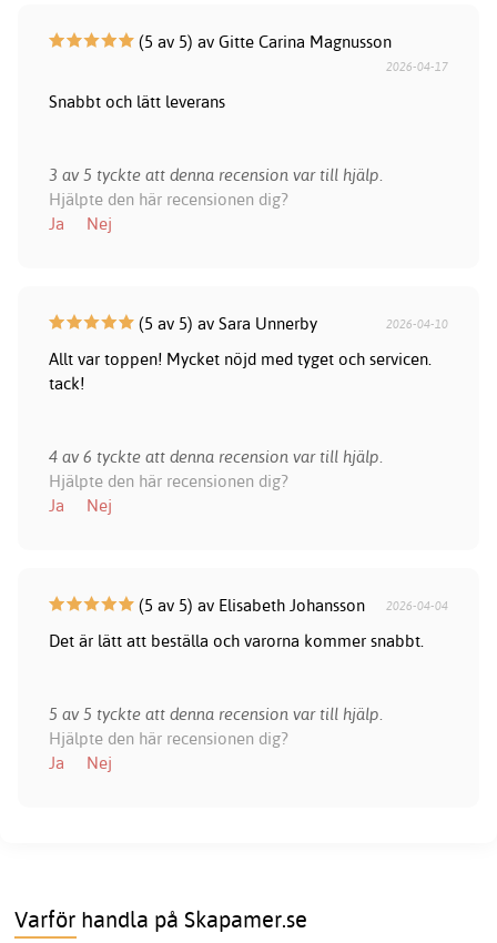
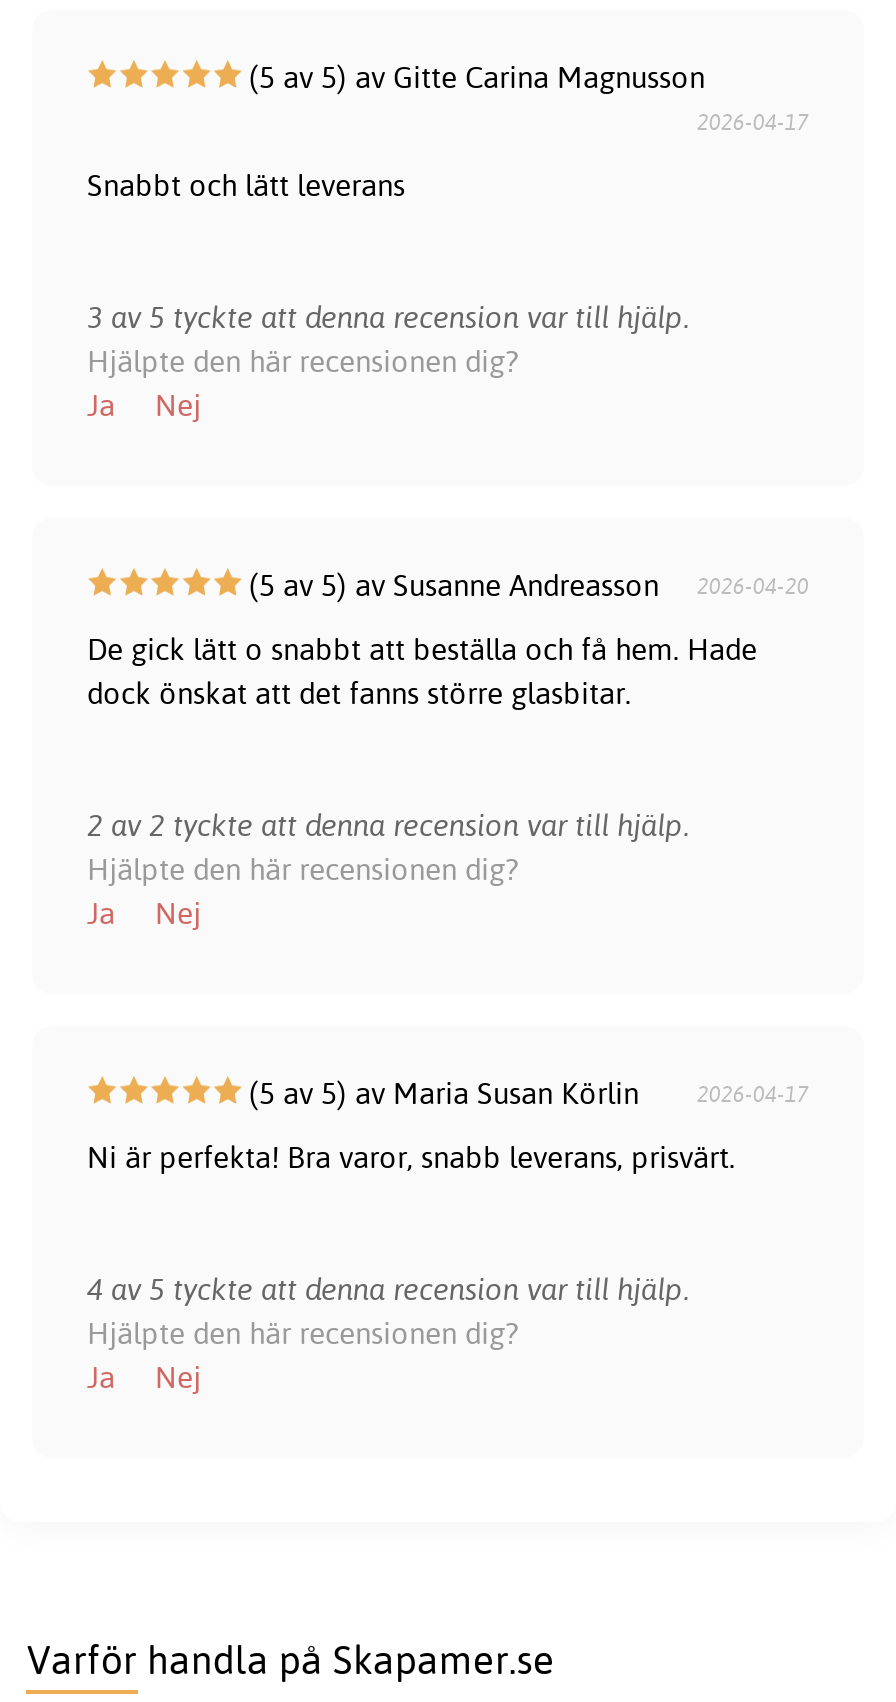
- (5 av 5) av Sara Unnerby
- 2026-04-10
+ (5 av 5) av Susanne Andreasson
+ 2026-04-20

- Allt var toppen! Mycket nöjd med tyget och servicen.
- tack!
+ De gick lätt o snabbt att beställa och få hem. Hade
+ dock önskat att det fanns större glasbitar.

- 4 av 6 tyckte att denna recension var till hjälp.
+ 2 av 2 tyckte att denna recension var till hjälp.

- (5 av 5) av Elisabeth Johansson
- 2026-04-04
+ (5 av 5) av Maria Susan Körlin
+ 2026-04-17

- Det är lätt att beställa och varorna kommer snabbt.
+ Ni är perfekta! Bra varor, snabb leverans, prisvärt.

- 5 av 5 tyckte att denna recension var till hjälp.
+ 4 av 5 tyckte att denna recension var till hjälp.
